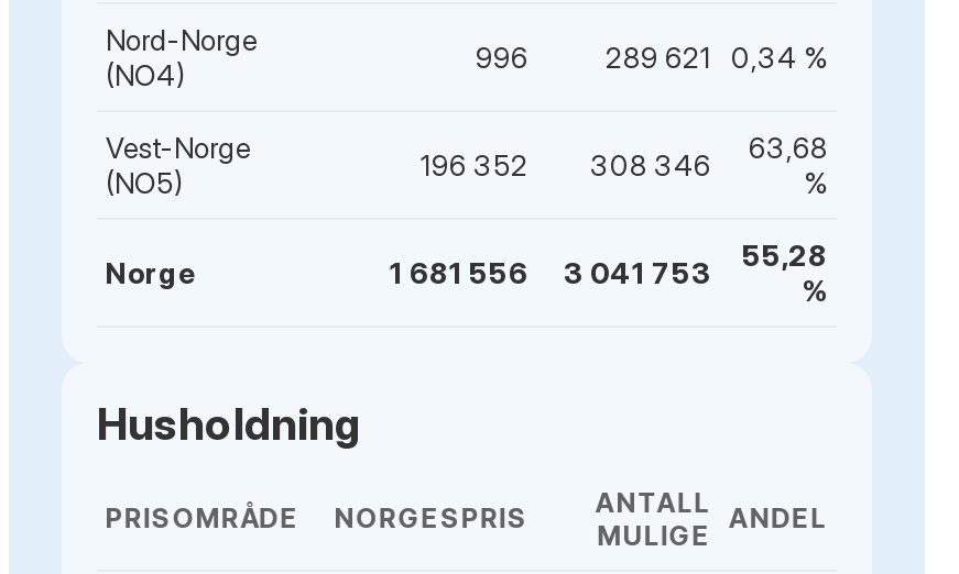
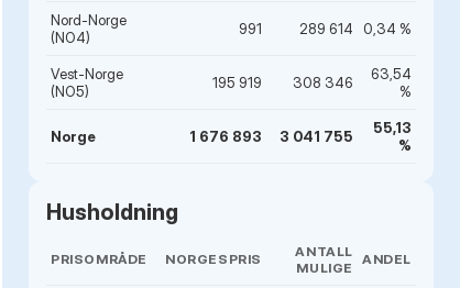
- 996
+ 991

- 289 621 0,34 %
+ 289 614 0,34 %

- 63,68
+ 63,54

- 196 352
+ 195 919

- 55,28
+ 55,13

- 1 681 556
+ 1 676 893

- 3 041 753
+ 3 041 755
